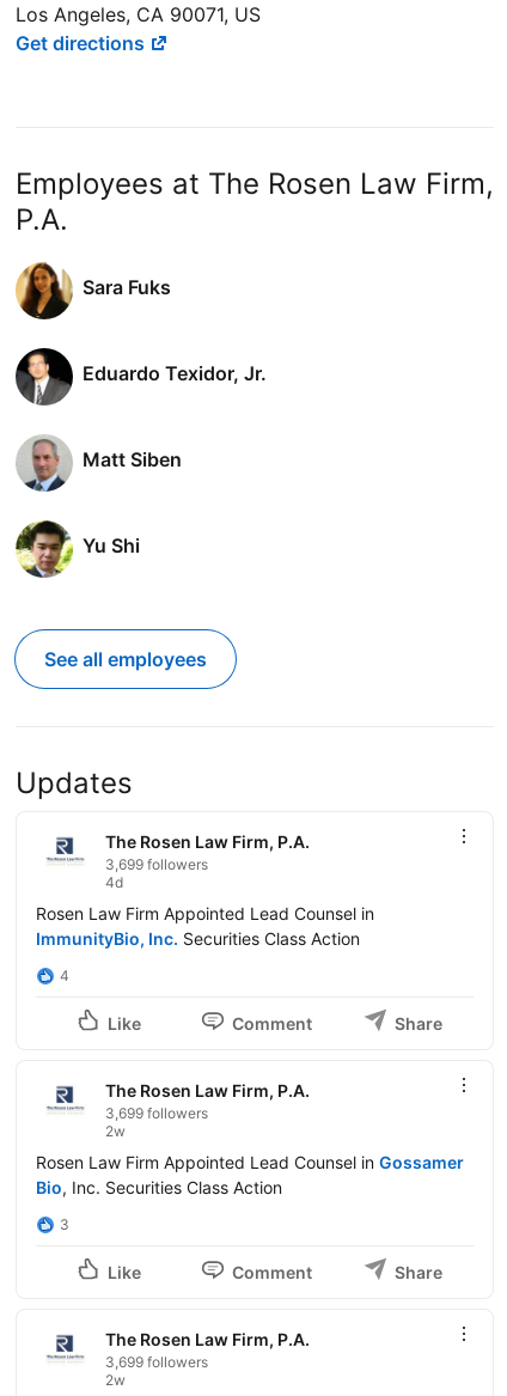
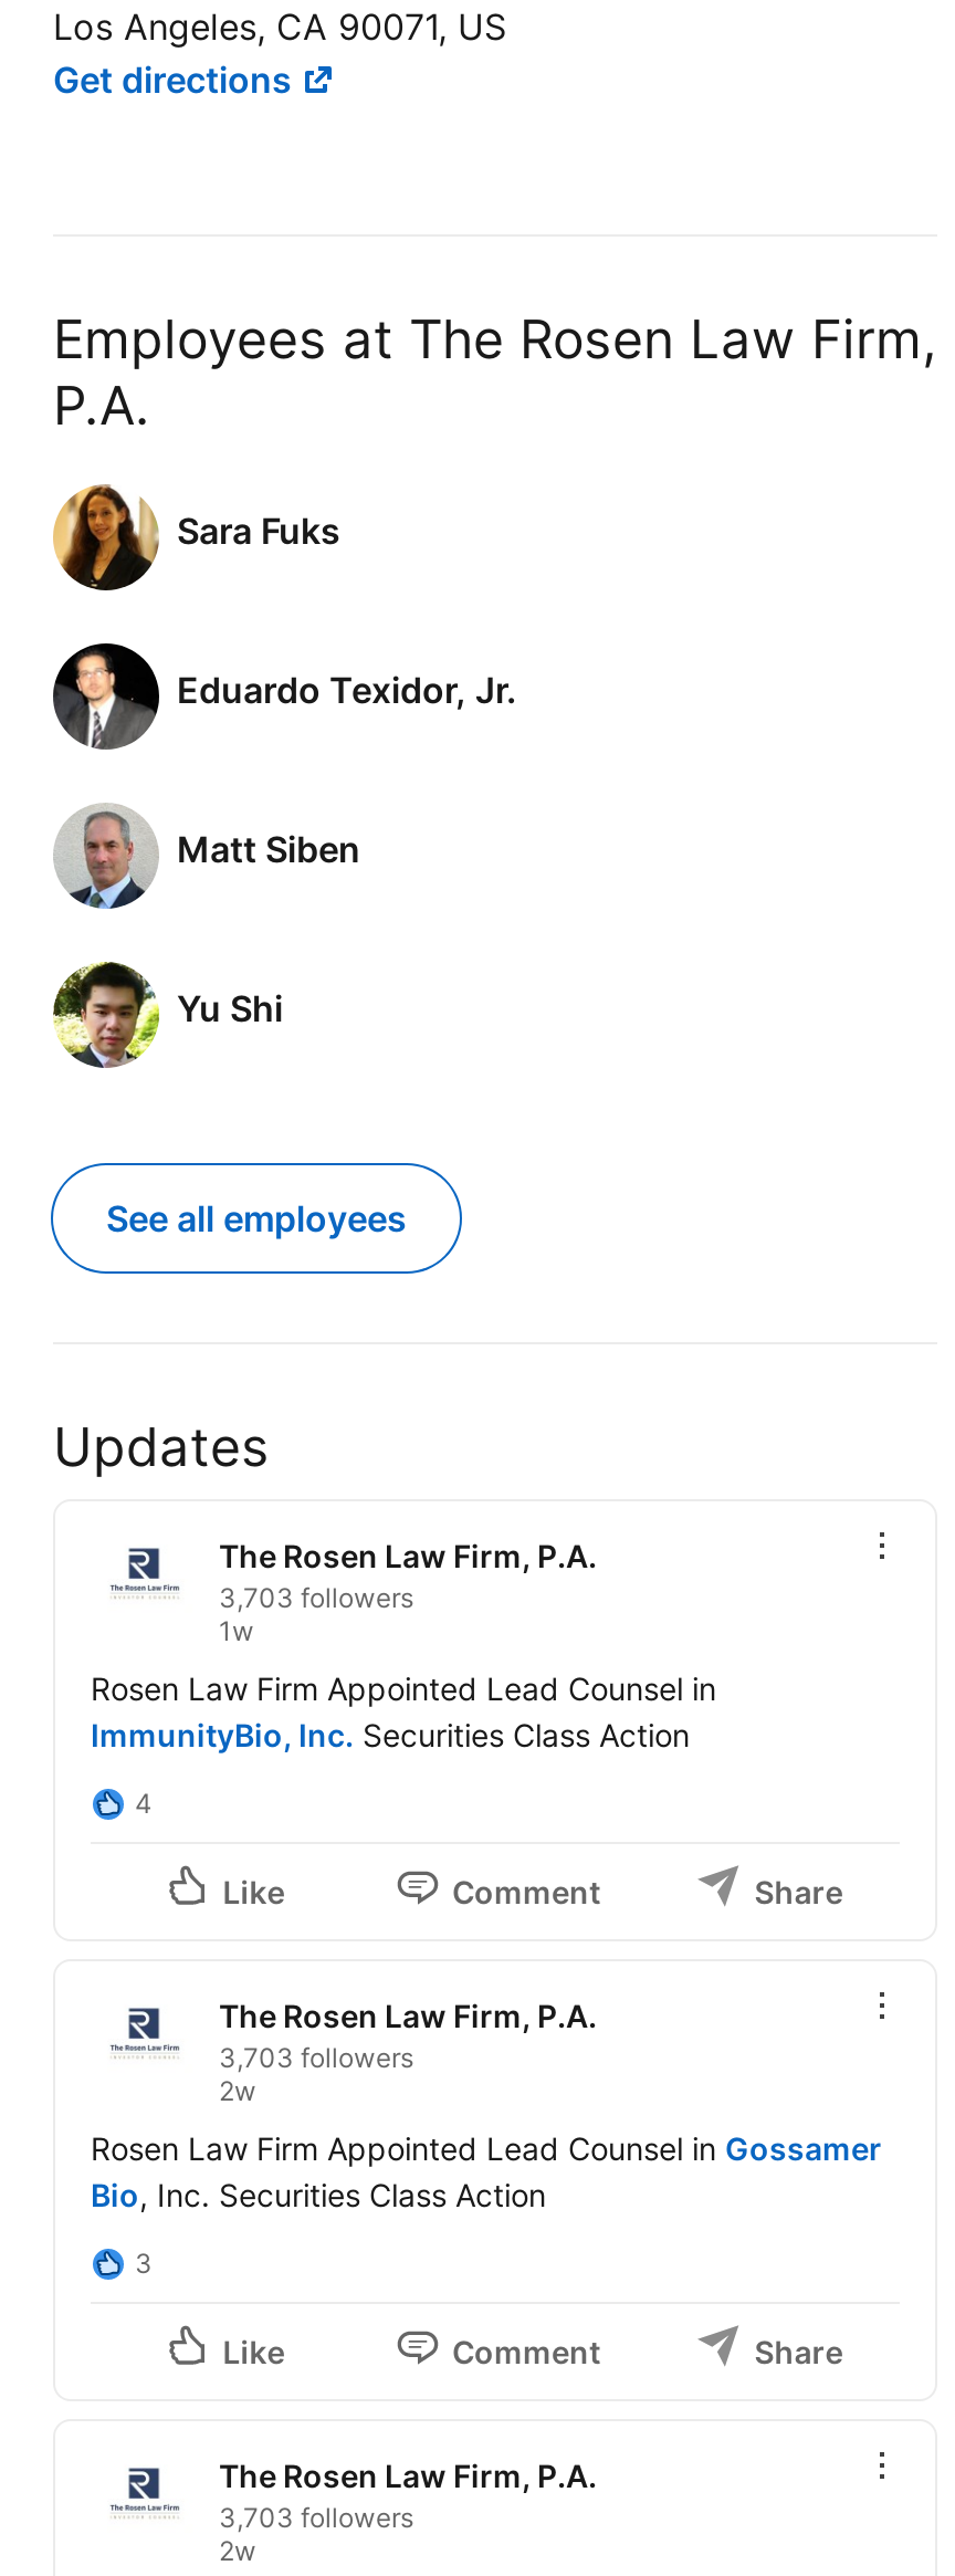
- 3,699 followers
- 4d
+ 3,703 followers
+ 1w

- 3,699 followers
+ 3,703 followers

- 3,699 followers
+ 3,703 followers
